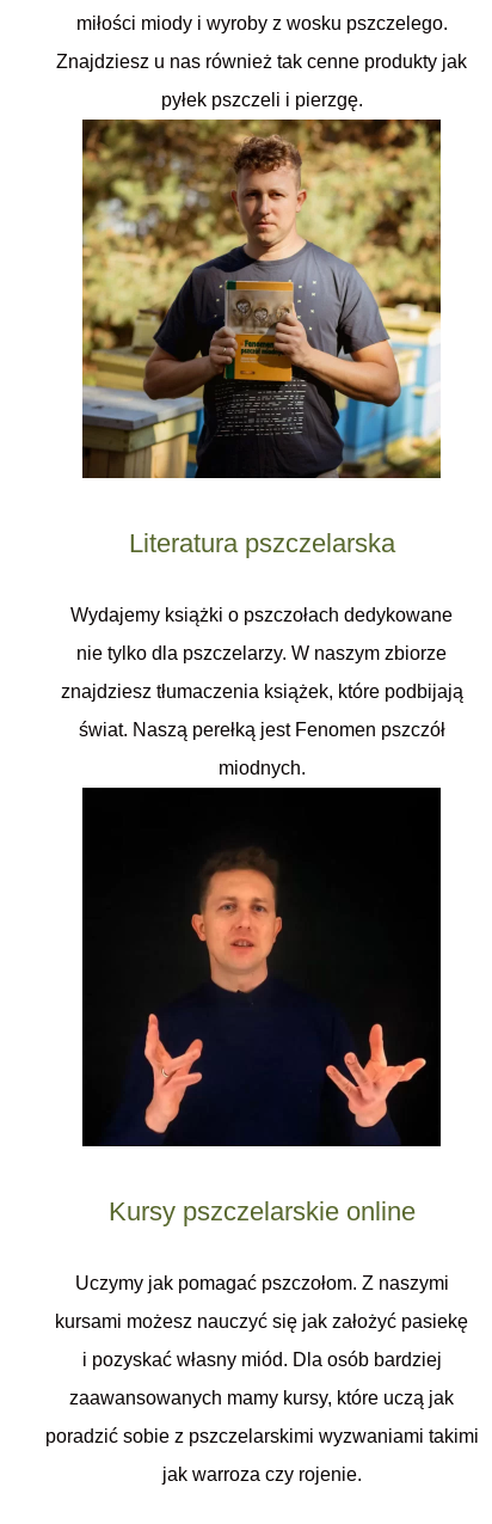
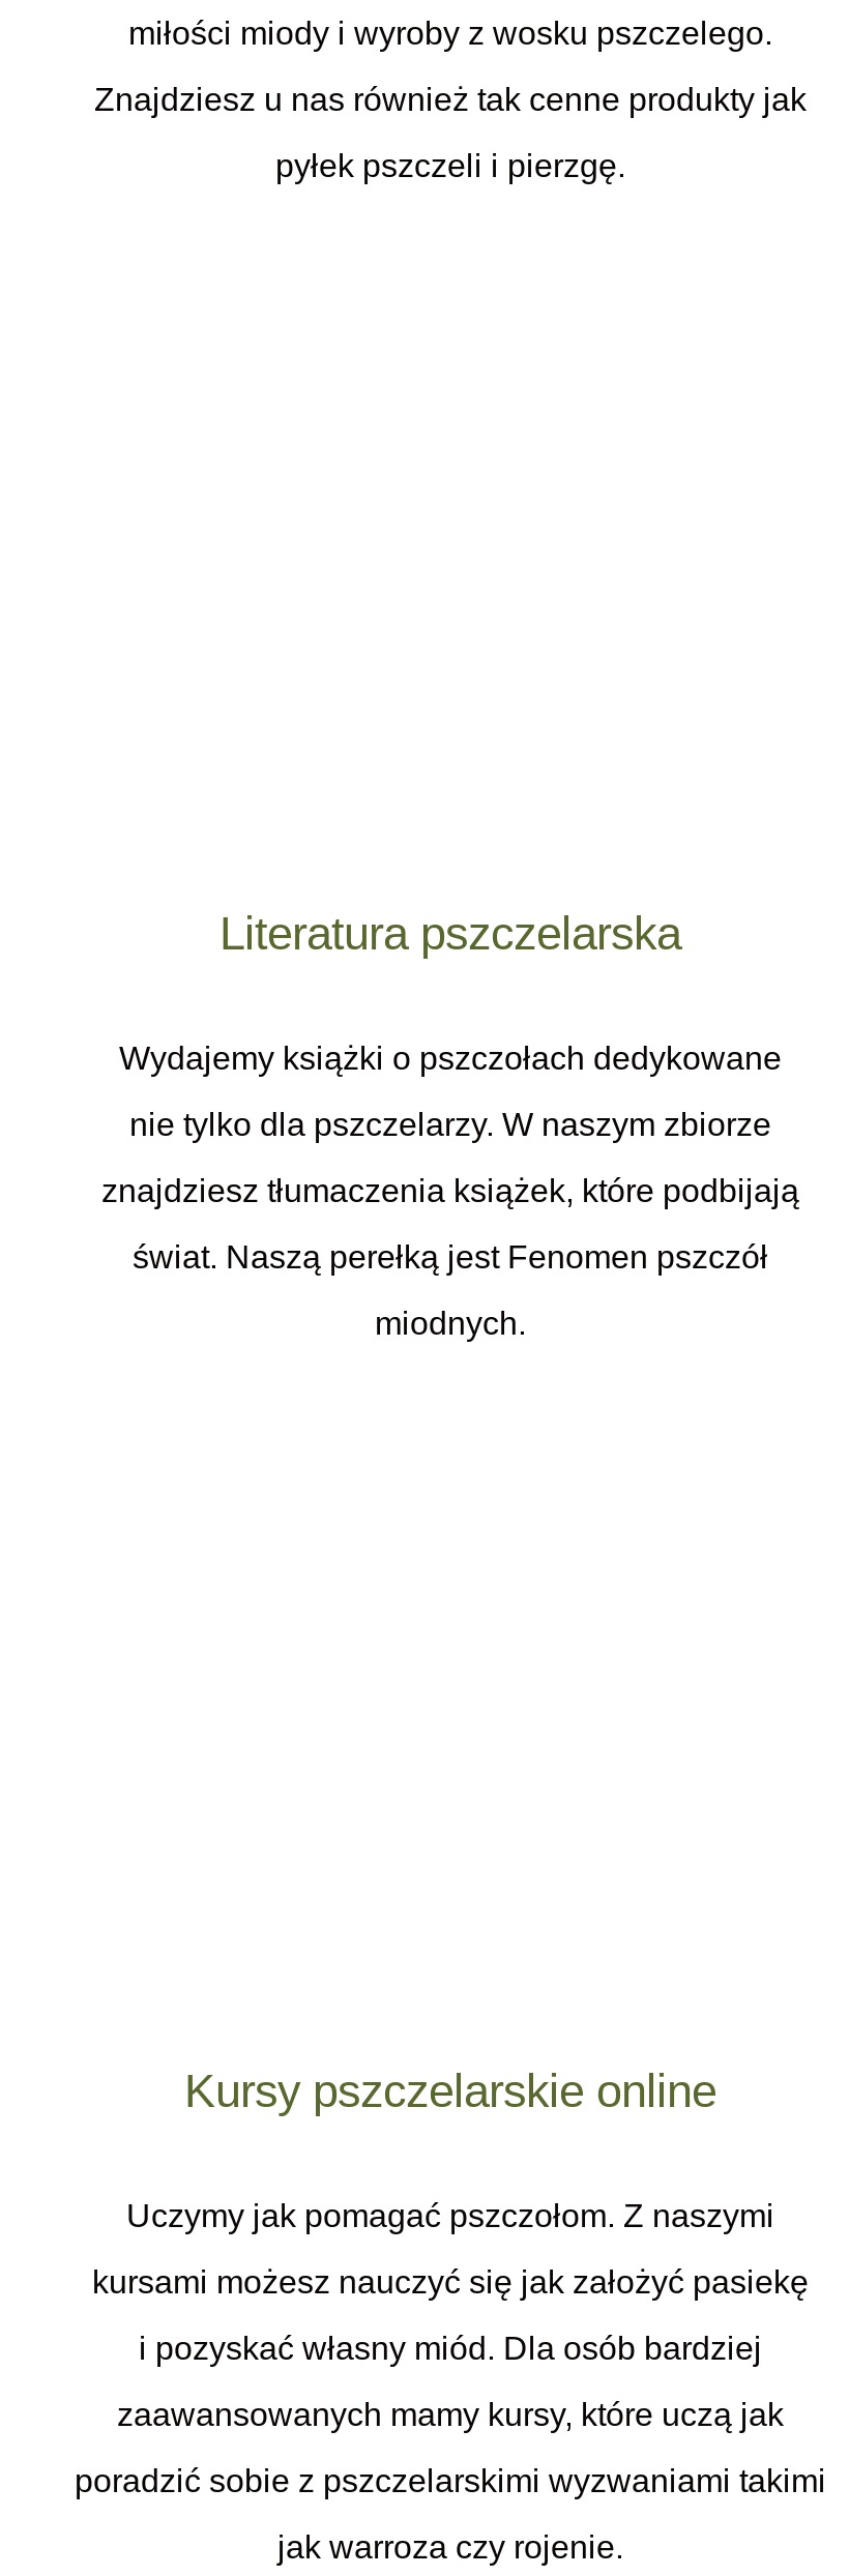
- [image]

- [image]
